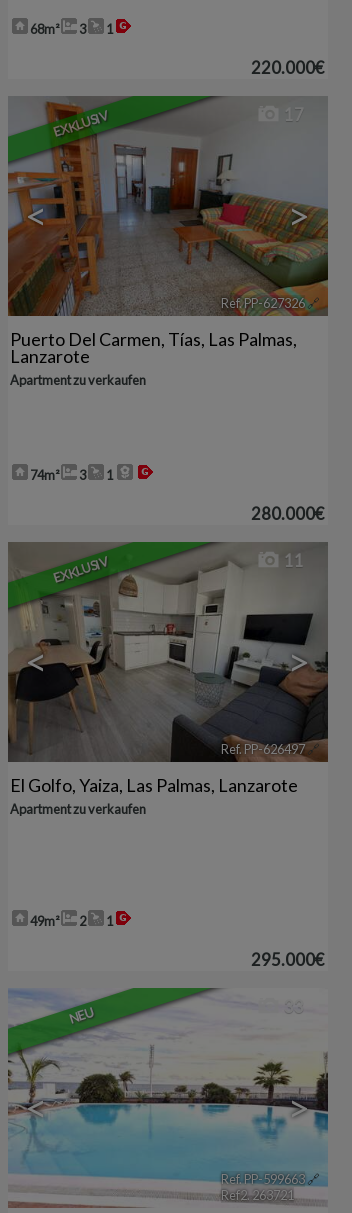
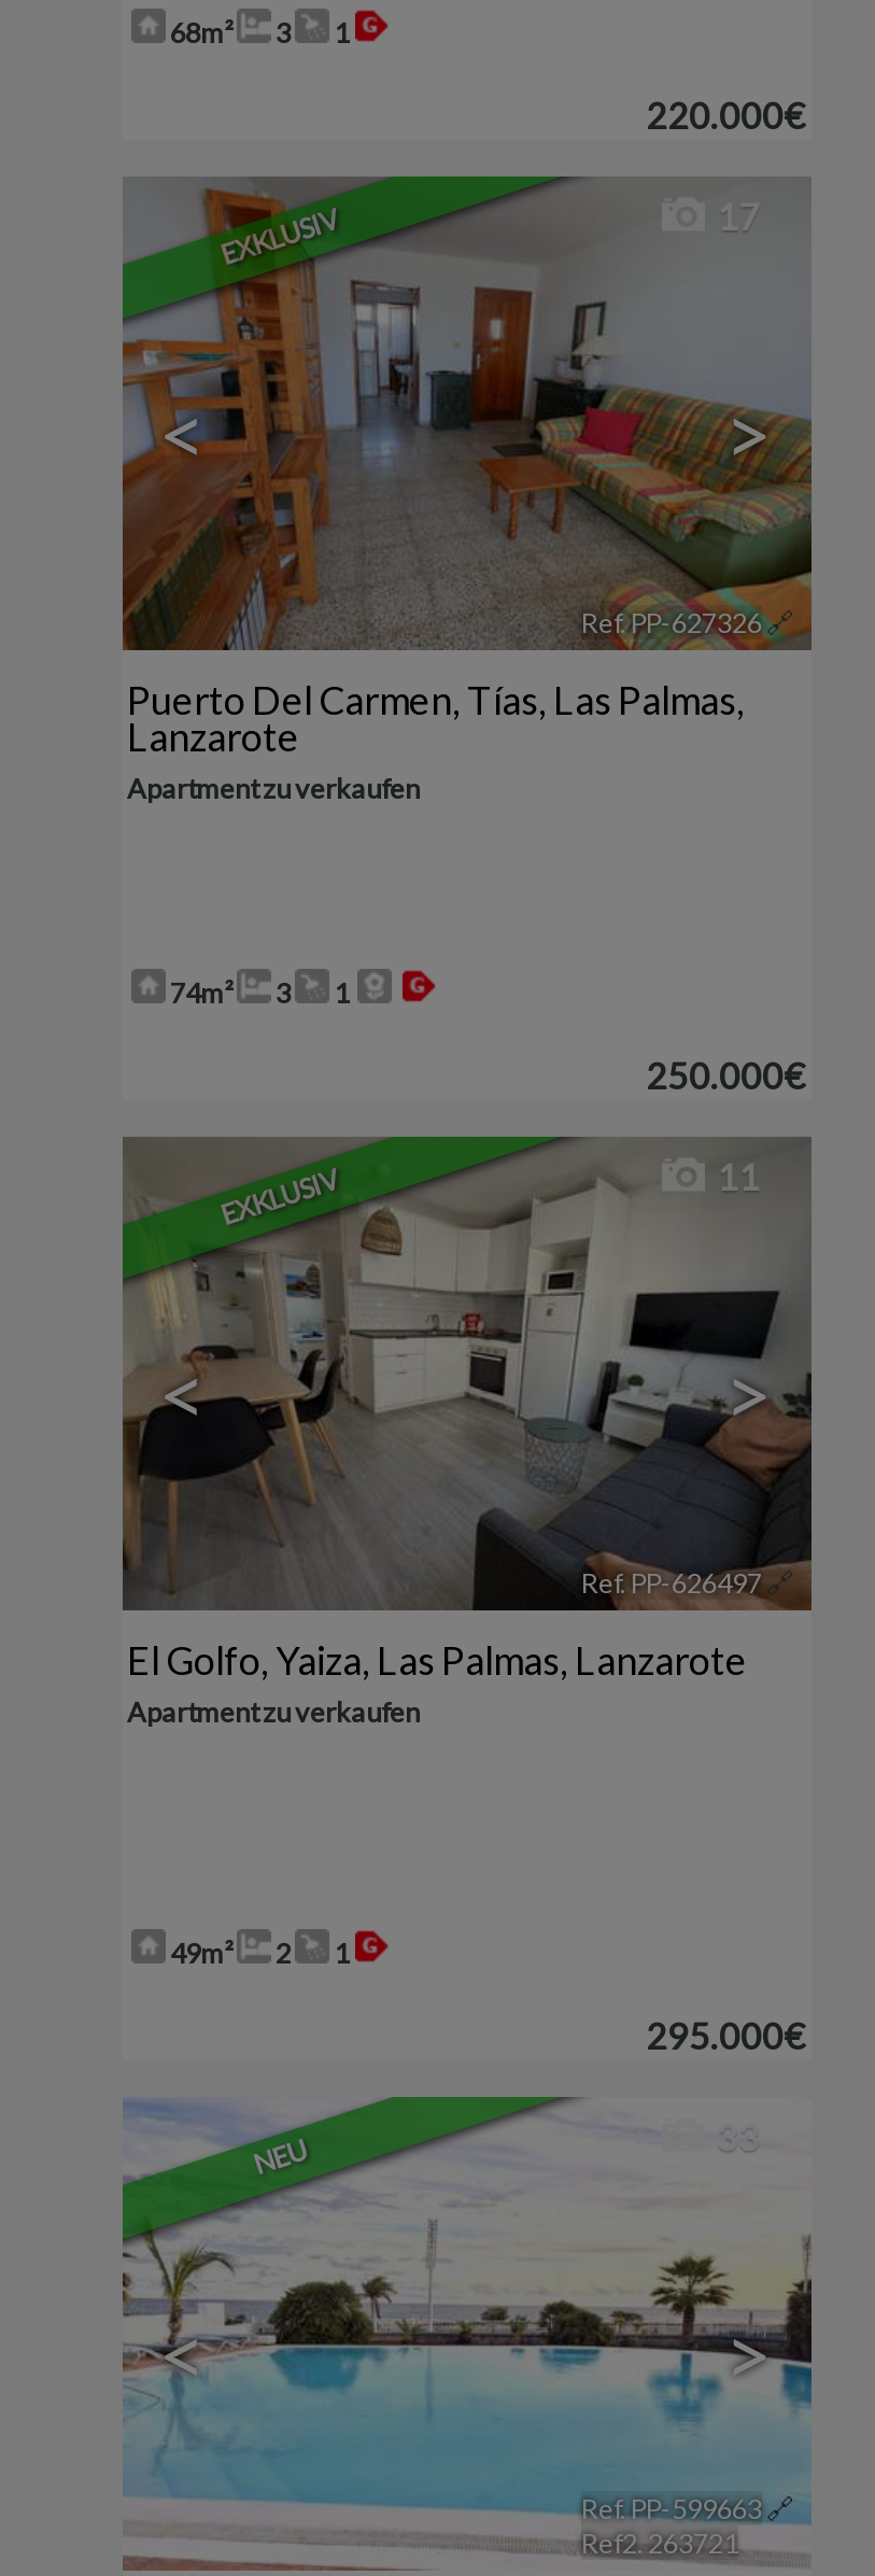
- 280.000€
+ 250.000€
